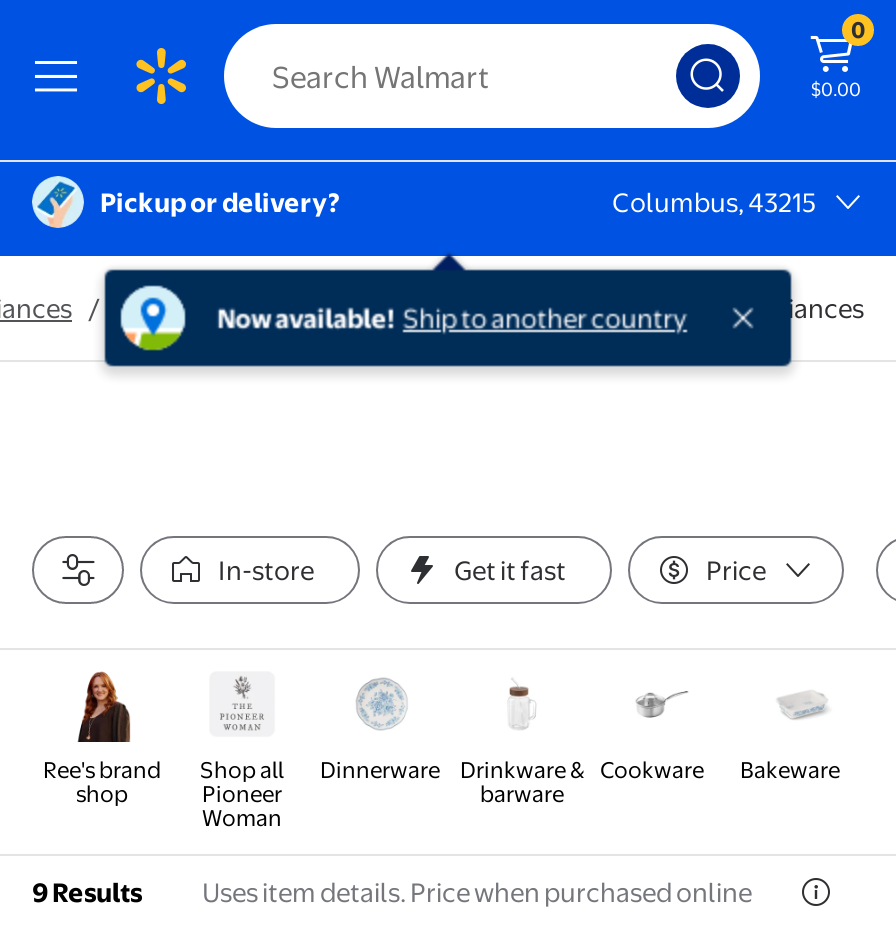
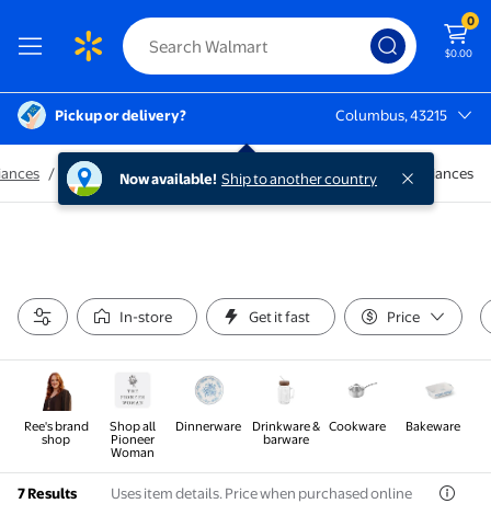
- 9 Results Uses item details. Price when purchased online
+ 7 Results Uses item details. Price when purchased online
